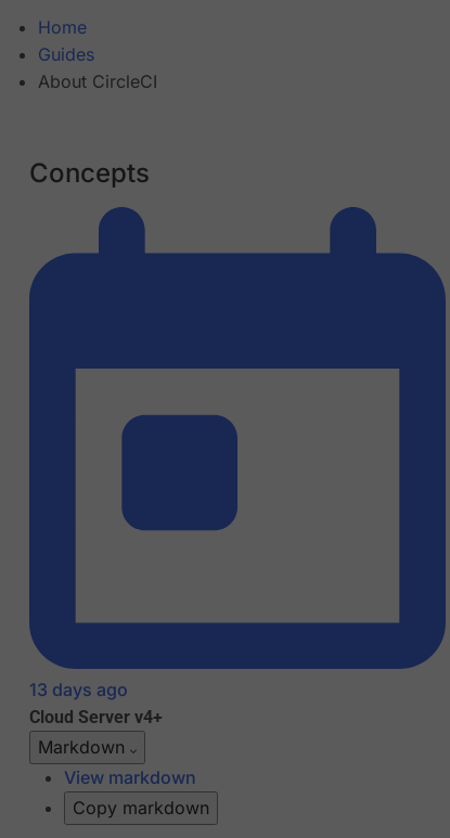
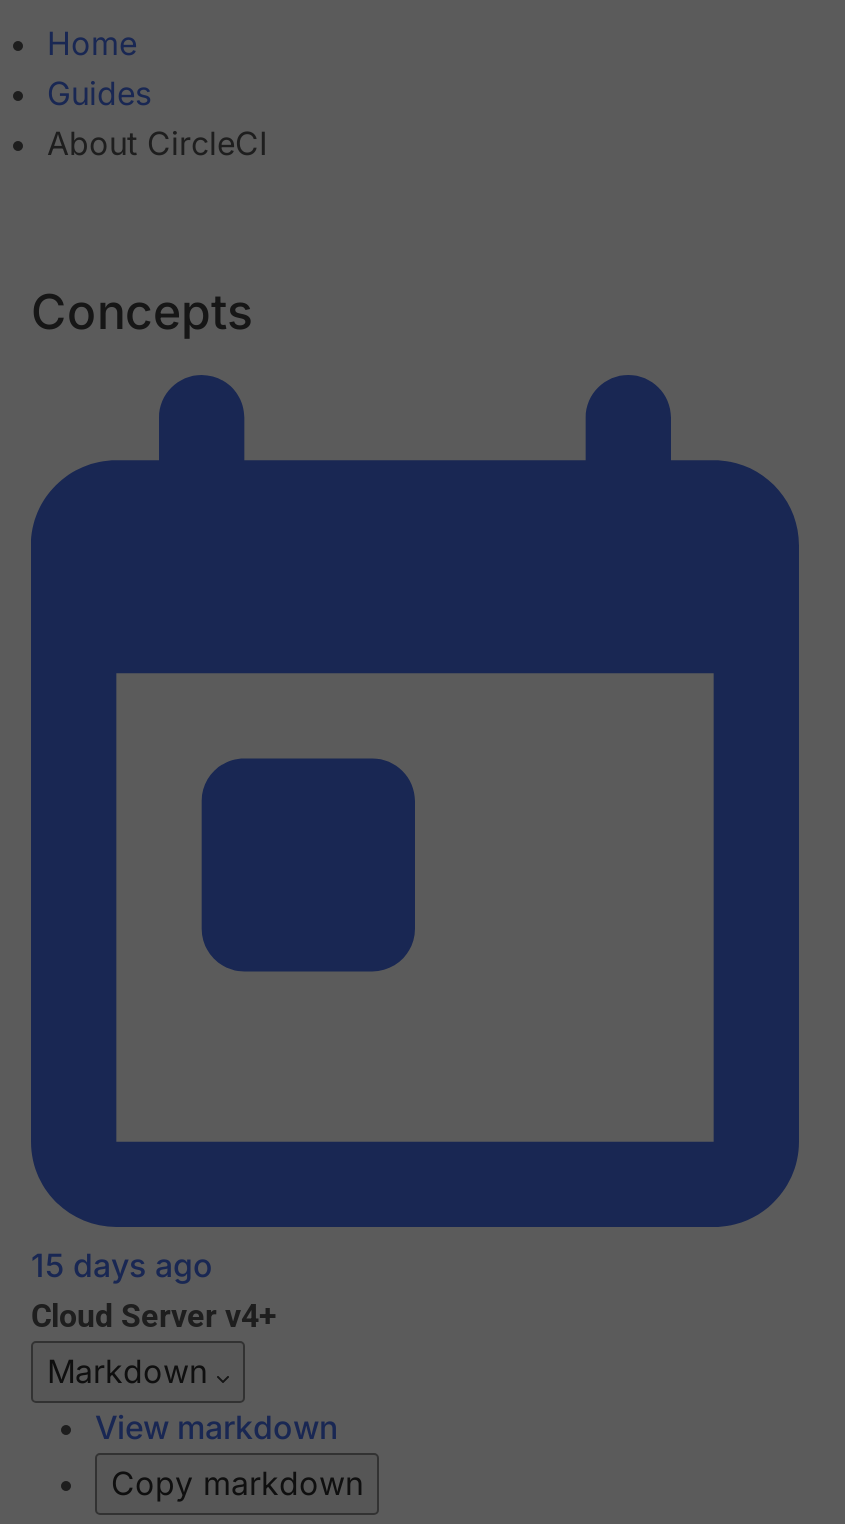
- 13 days ago
+ 15 days ago
